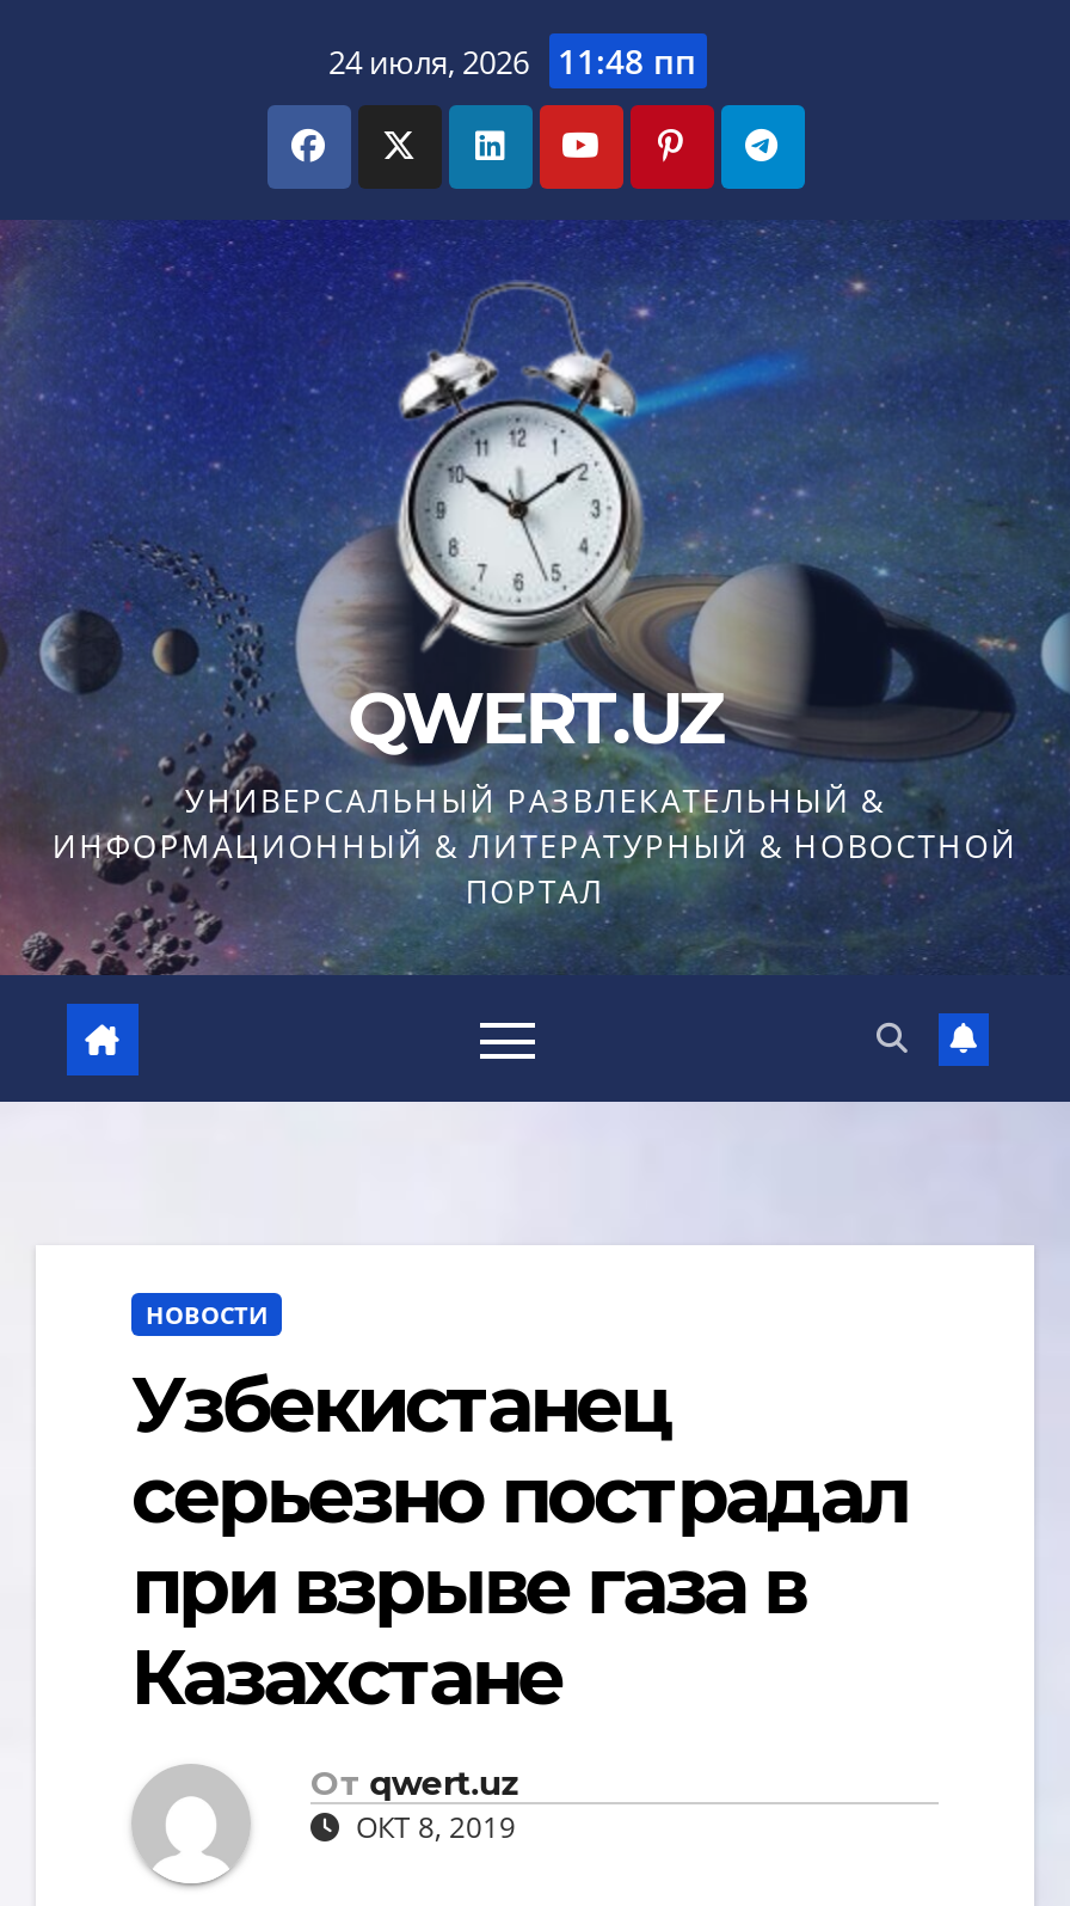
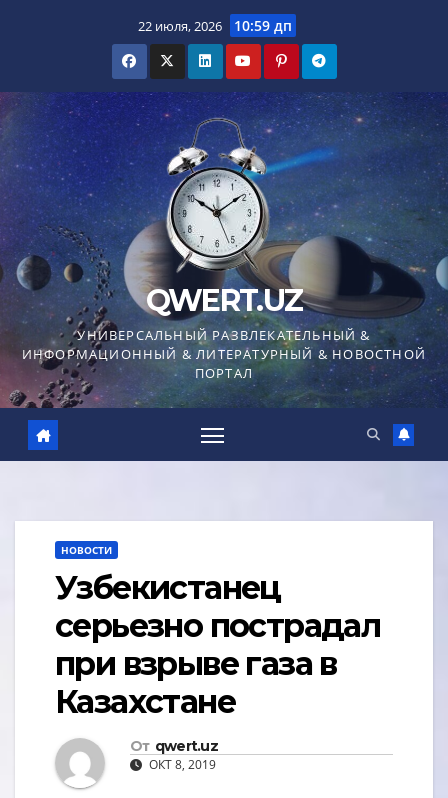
- 24 июля, 2026 11:48 пп
+ 22 июля, 2026 10:59 дп
